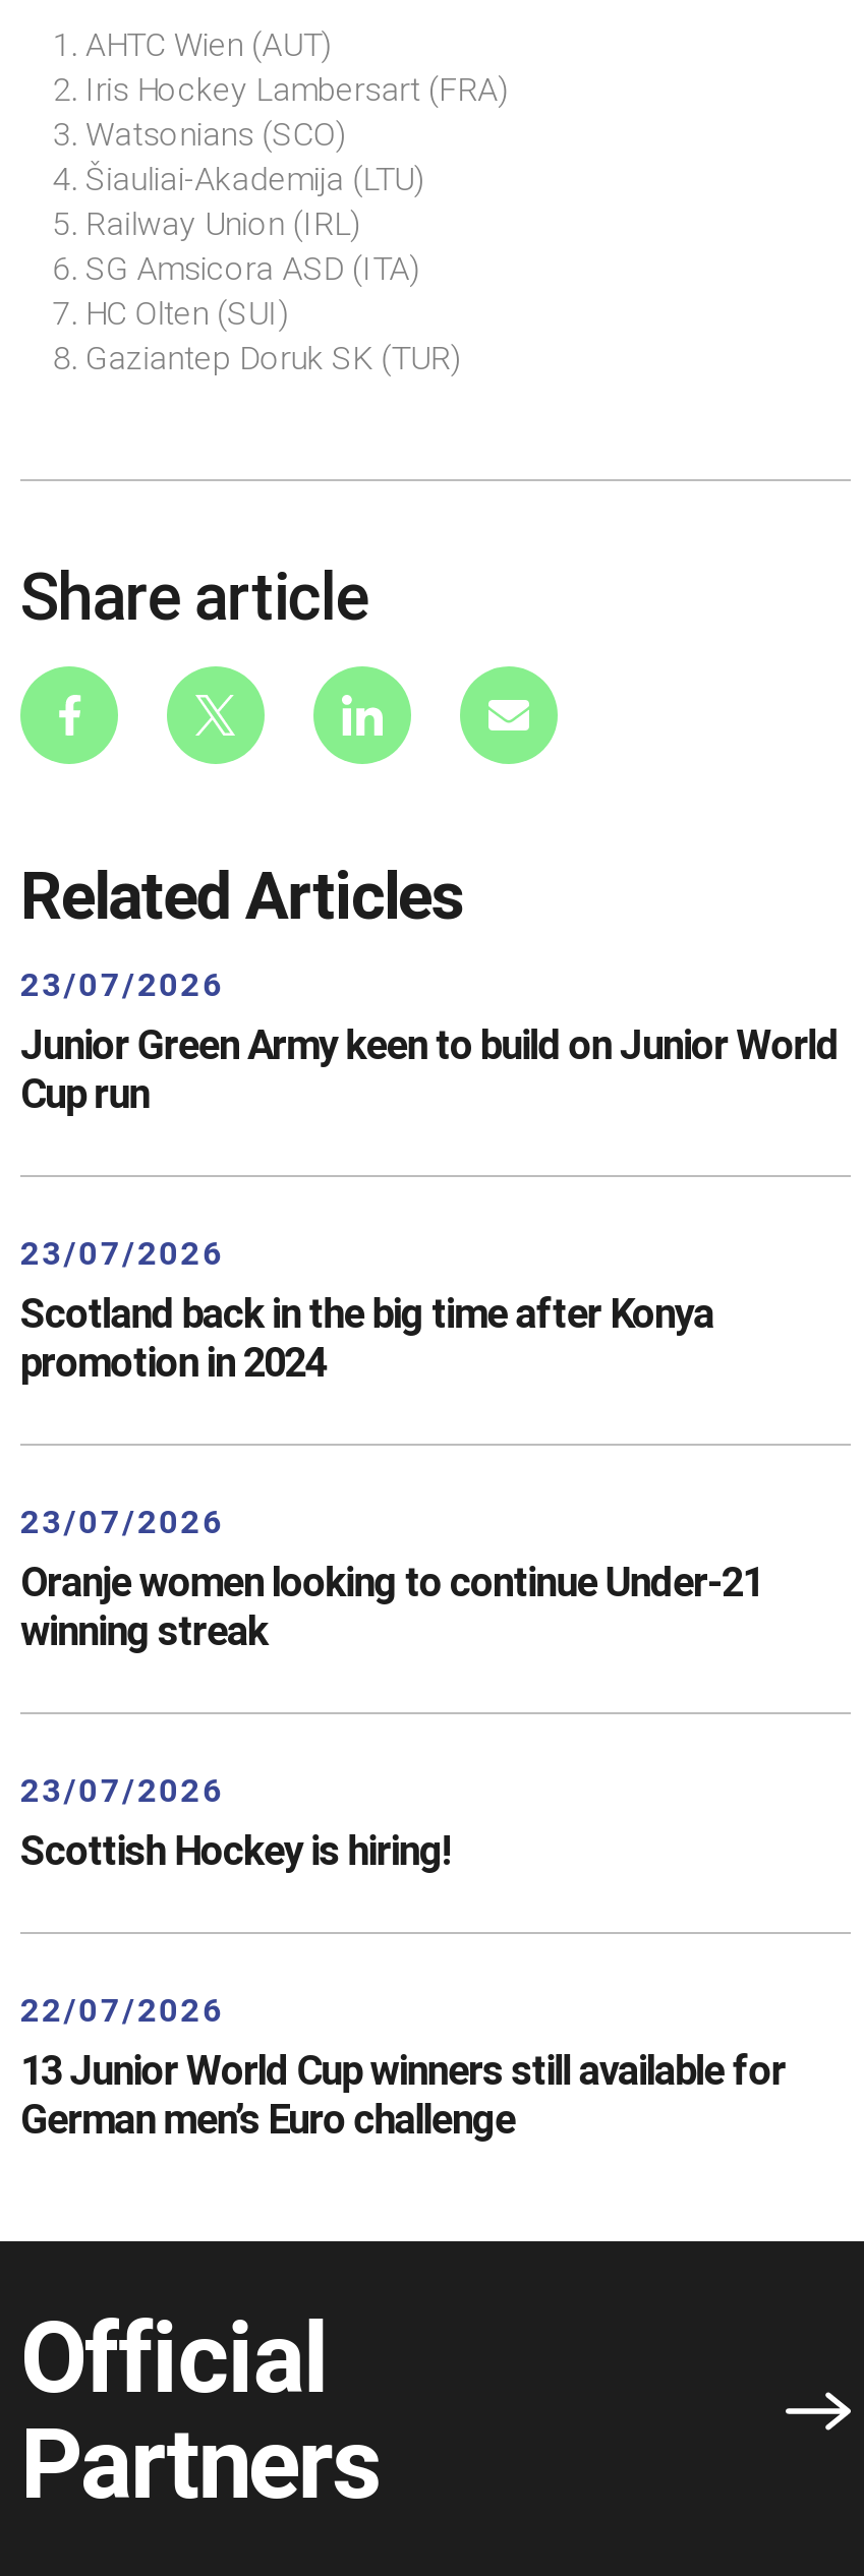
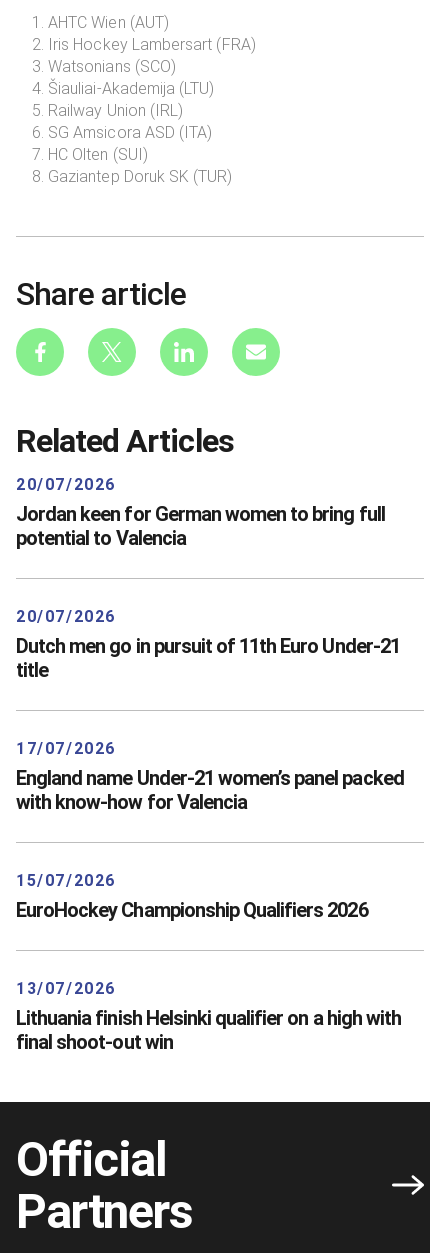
- 23/07/2026
- Junior Green Army keen to build on Junior World
- Cup run
+ 20/07/2026
+ Jordan keen for German women to bring full
+ potential to Valencia

- 23/07/2026
- Scotland back in the big time after Konya
- promotion in 2024
+ 20/07/2026
+ Dutch men go in pursuit of 11th Euro Under-21
+ title

- 23/07/2026
- Oranje women looking to continue Under-21
- winning streak
+ 17/07/2026
+ England name Under-21 women’s panel packed
+ with know-how for Valencia

- 23/07/2026
- Scottish Hockey is hiring!
+ 15/07/2026
+ EuroHockey Championship Qualifiers 2026

- 22/07/2026
- 13 Junior World Cup winners still available for
- German men’s Euro challenge
+ 13/07/2026
+ Lithuania finish Helsinki qualifier on a high with
+ final shoot-out win
